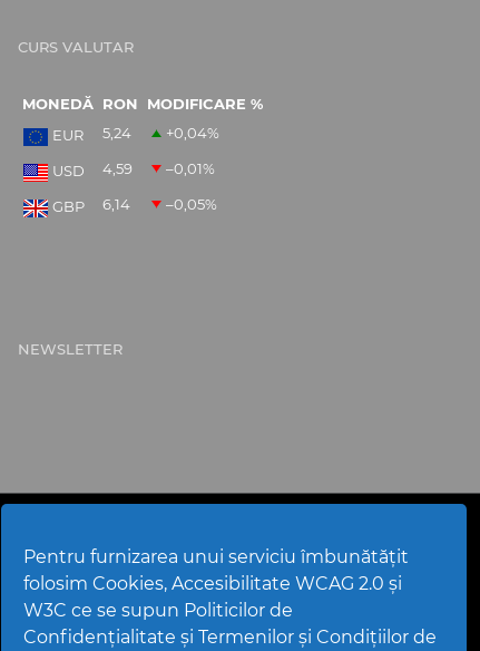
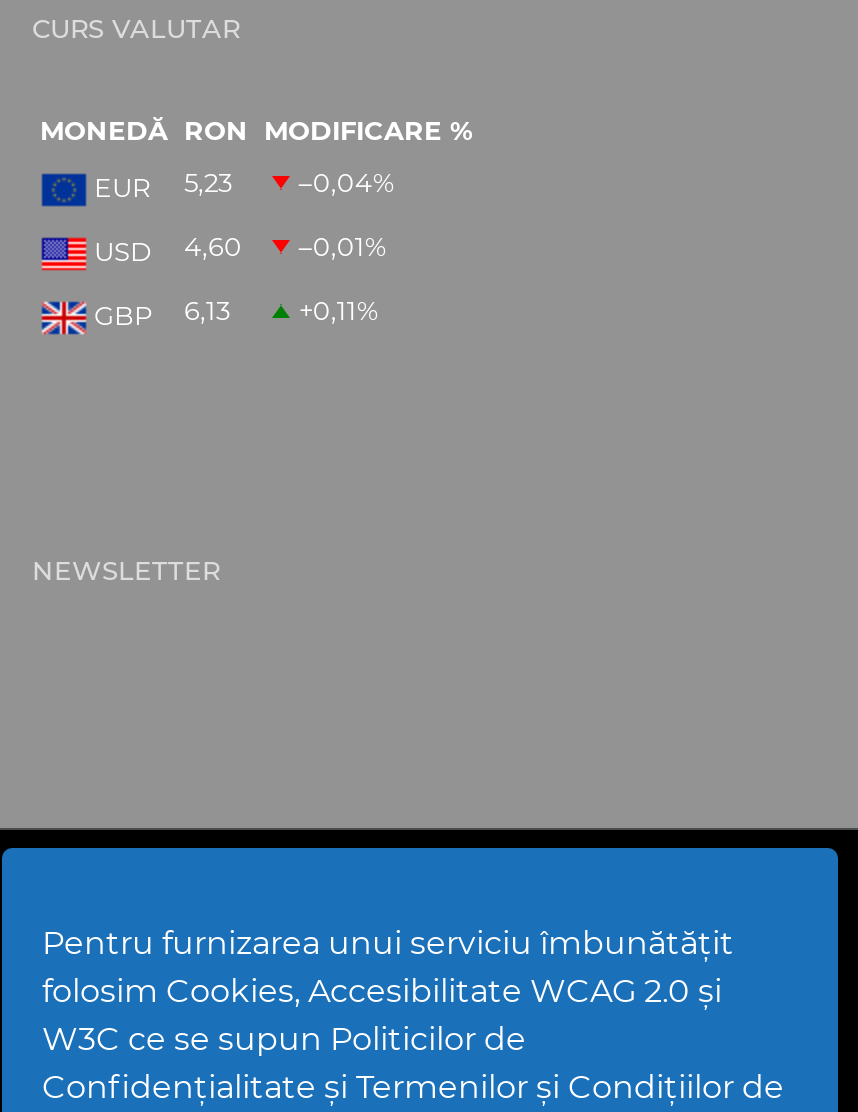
- 5,24
+ 5,23

- +0,04%
+ –0,04%

- USD 4,59 –0,01%
+ USD 4,60 –0,01%

- GBP 6,14
+ GBP 6,13

- –0,05%
+ +0,11%
